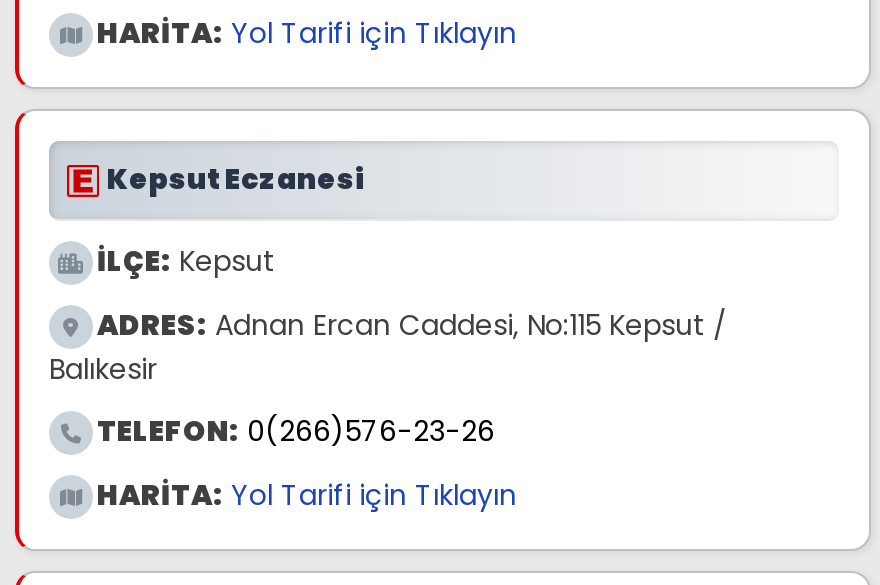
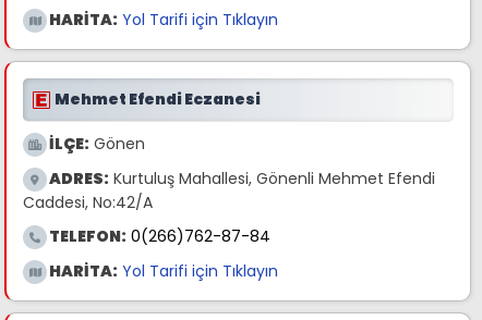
- Kepsut Eczanesi
+ Mehmet Efendi Eczanesi

- İLÇE: Kepsut
+ İLÇE: Gönen

- ADRES: Adnan Ercan Caddesi, No:115 Kepsut /
- Balıkesir
+ ADRES: Kurtuluş Mahallesi, Gönenli Mehmet Efendi
+ Caddesi, No:42/A

- TELEFON: 0(266)576-23-26
+ TELEFON: 0(266)762-87-84
